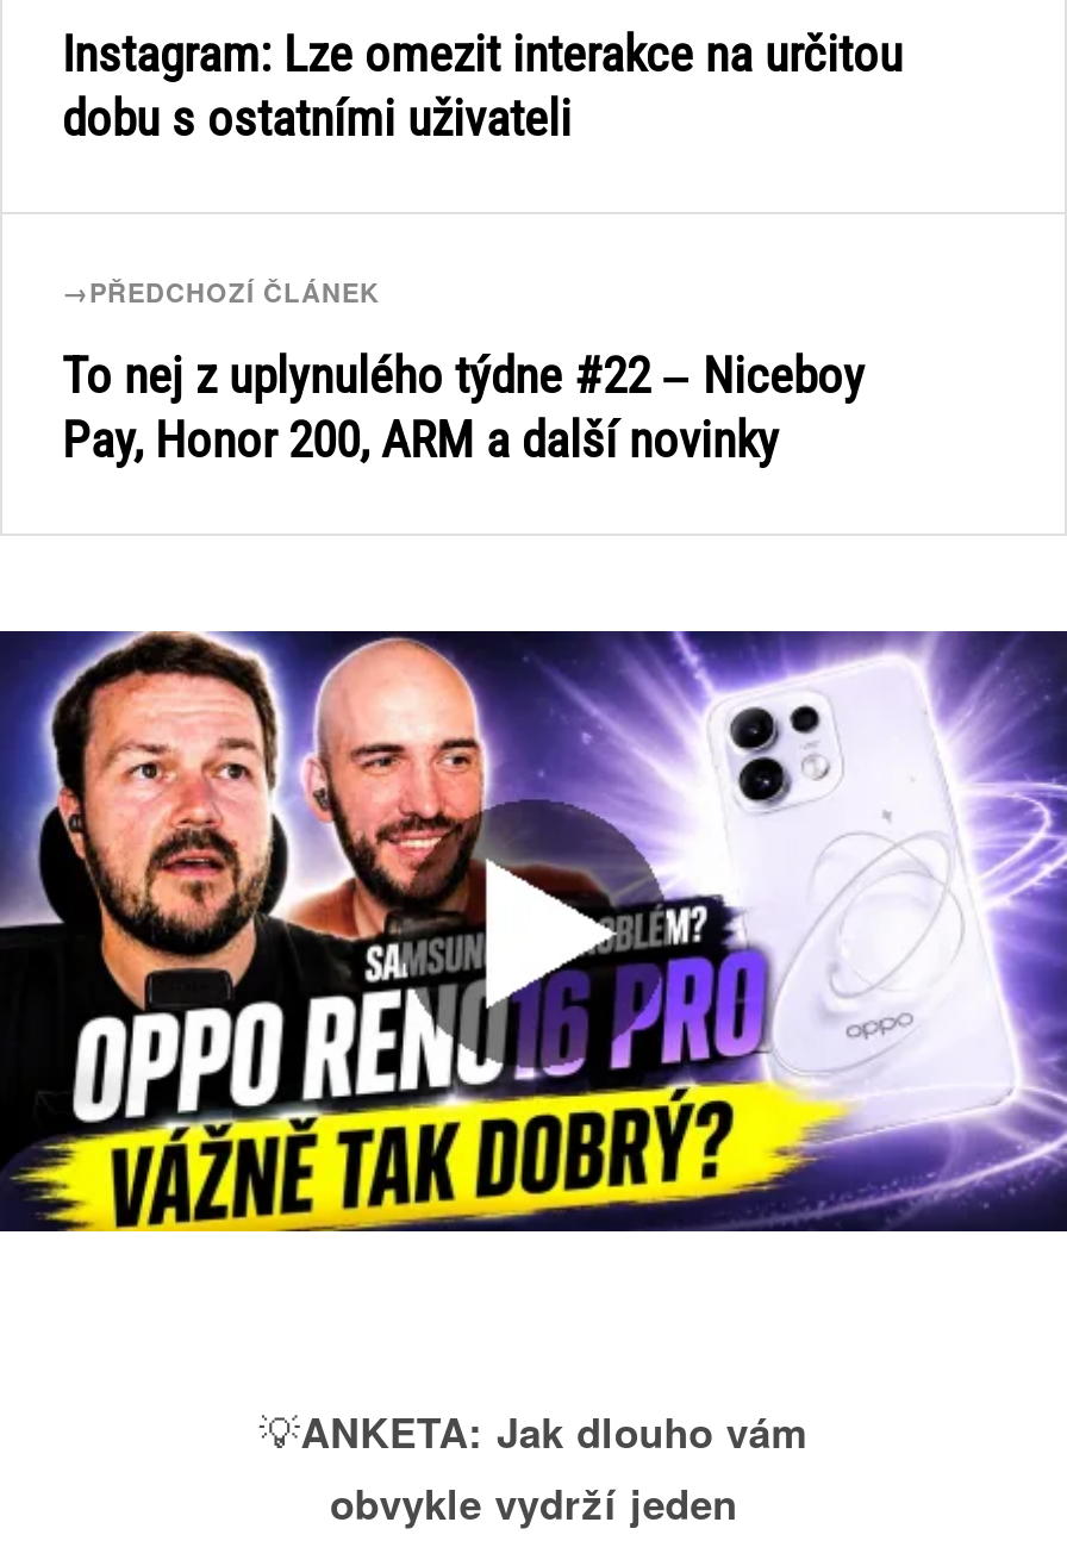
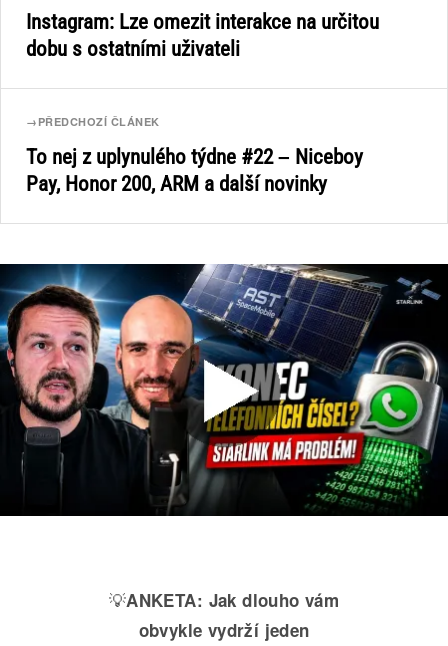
- [image]
+ [image]
